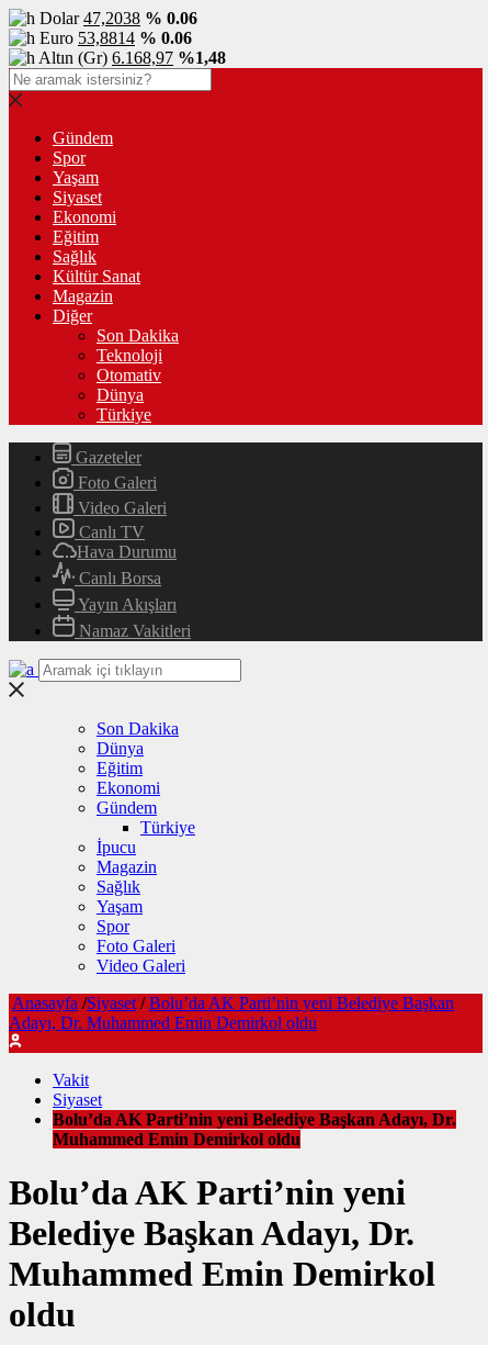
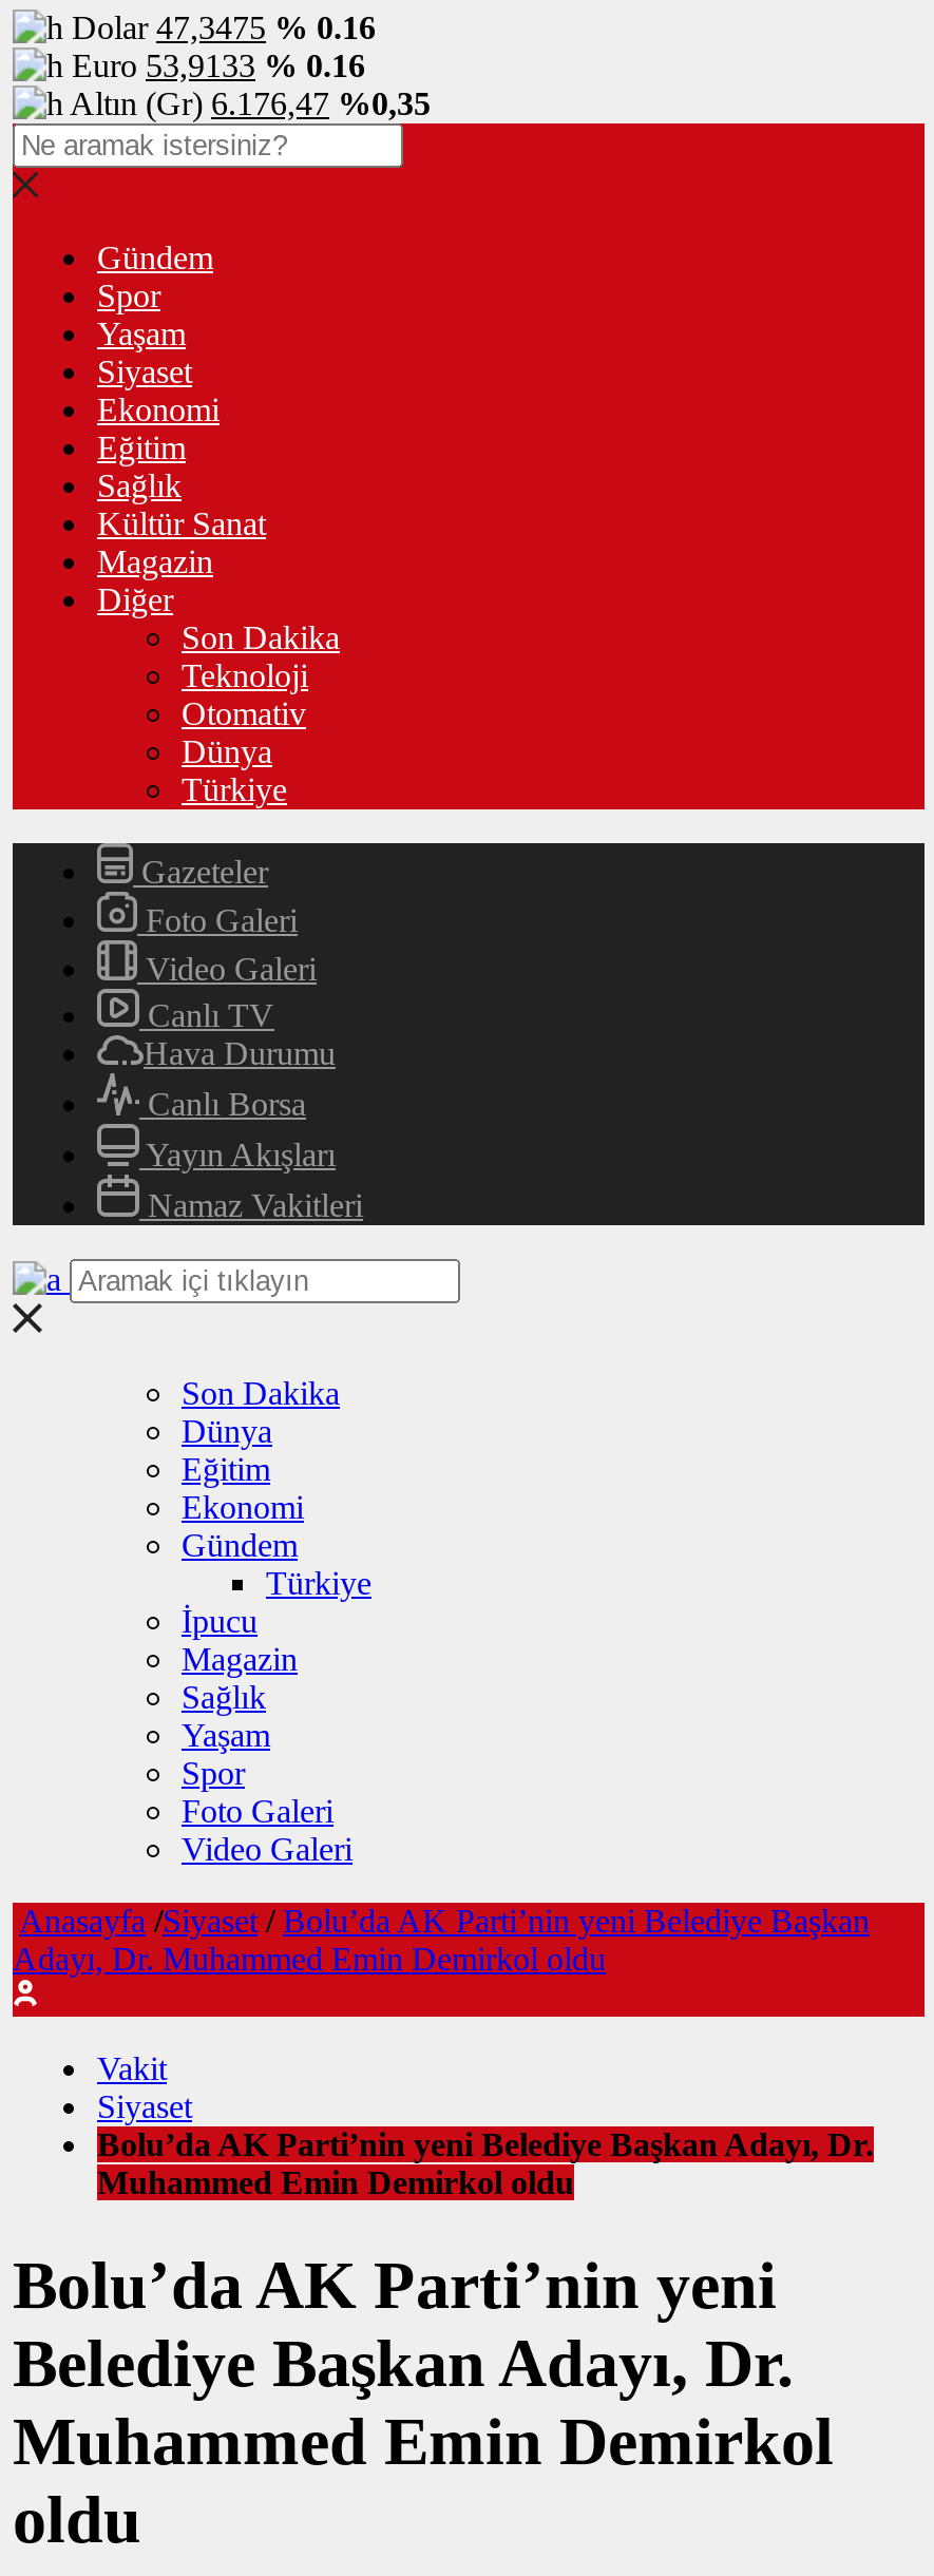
- Dolar 47,2038 % 0.06
+ Dolar 47,3475 % 0.16

- Euro 53,8814 % 0.06
+ Euro 53,9133 % 0.16

- Altın (Gr) 6.168,97 %1,48
+ Altın (Gr) 6.176,47 %0,35
